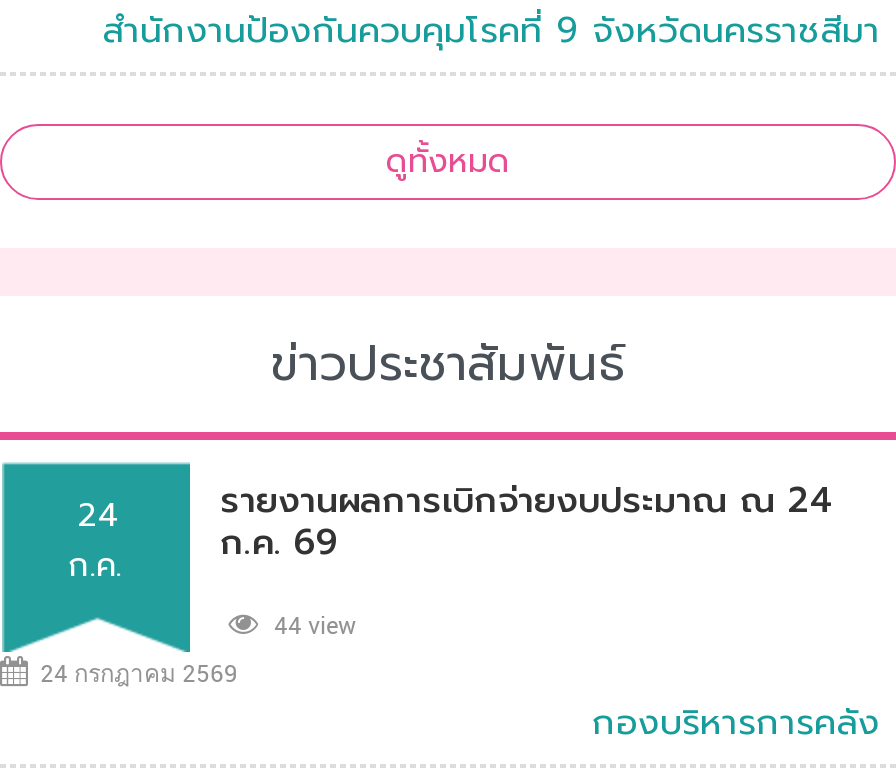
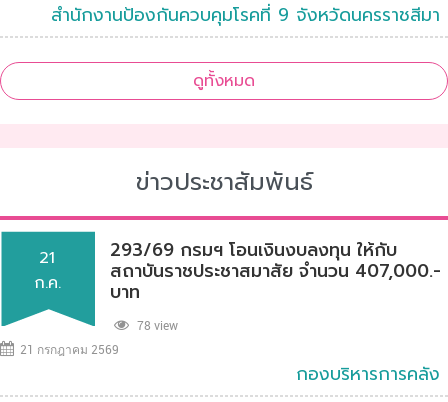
- รายงานผลการเบิกจ่ายงบประมาณ ณ 24
- ก.ค. 69
+ 293/69 กรมฯ โอนเงินงบลงทุน ให้กับ
+ สถาบันราชประชาสมาสัย จำนวน 407,000.-
+ บาท

- 24
+ 21

- 44 view
+ 78 view

- 24 กรกฎาคม 2569
+ 21 กรกฎาคม 2569
